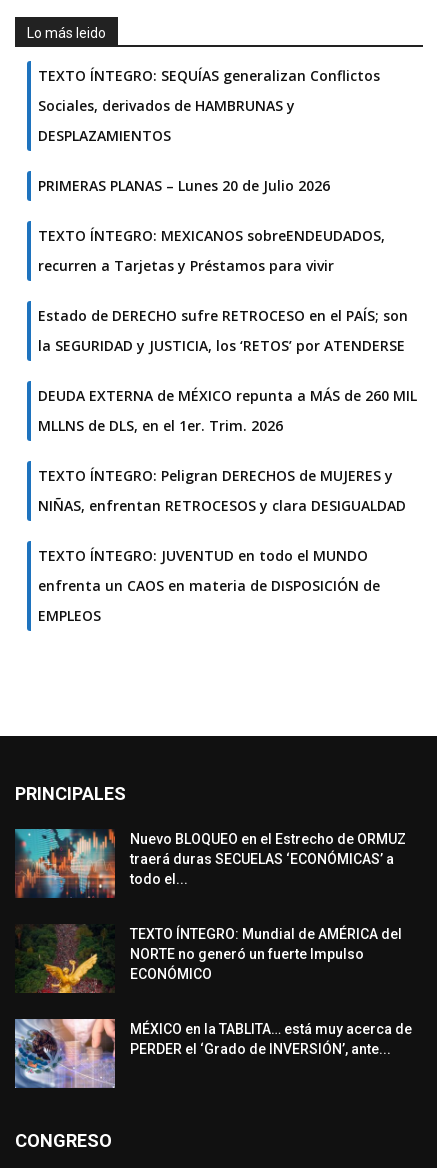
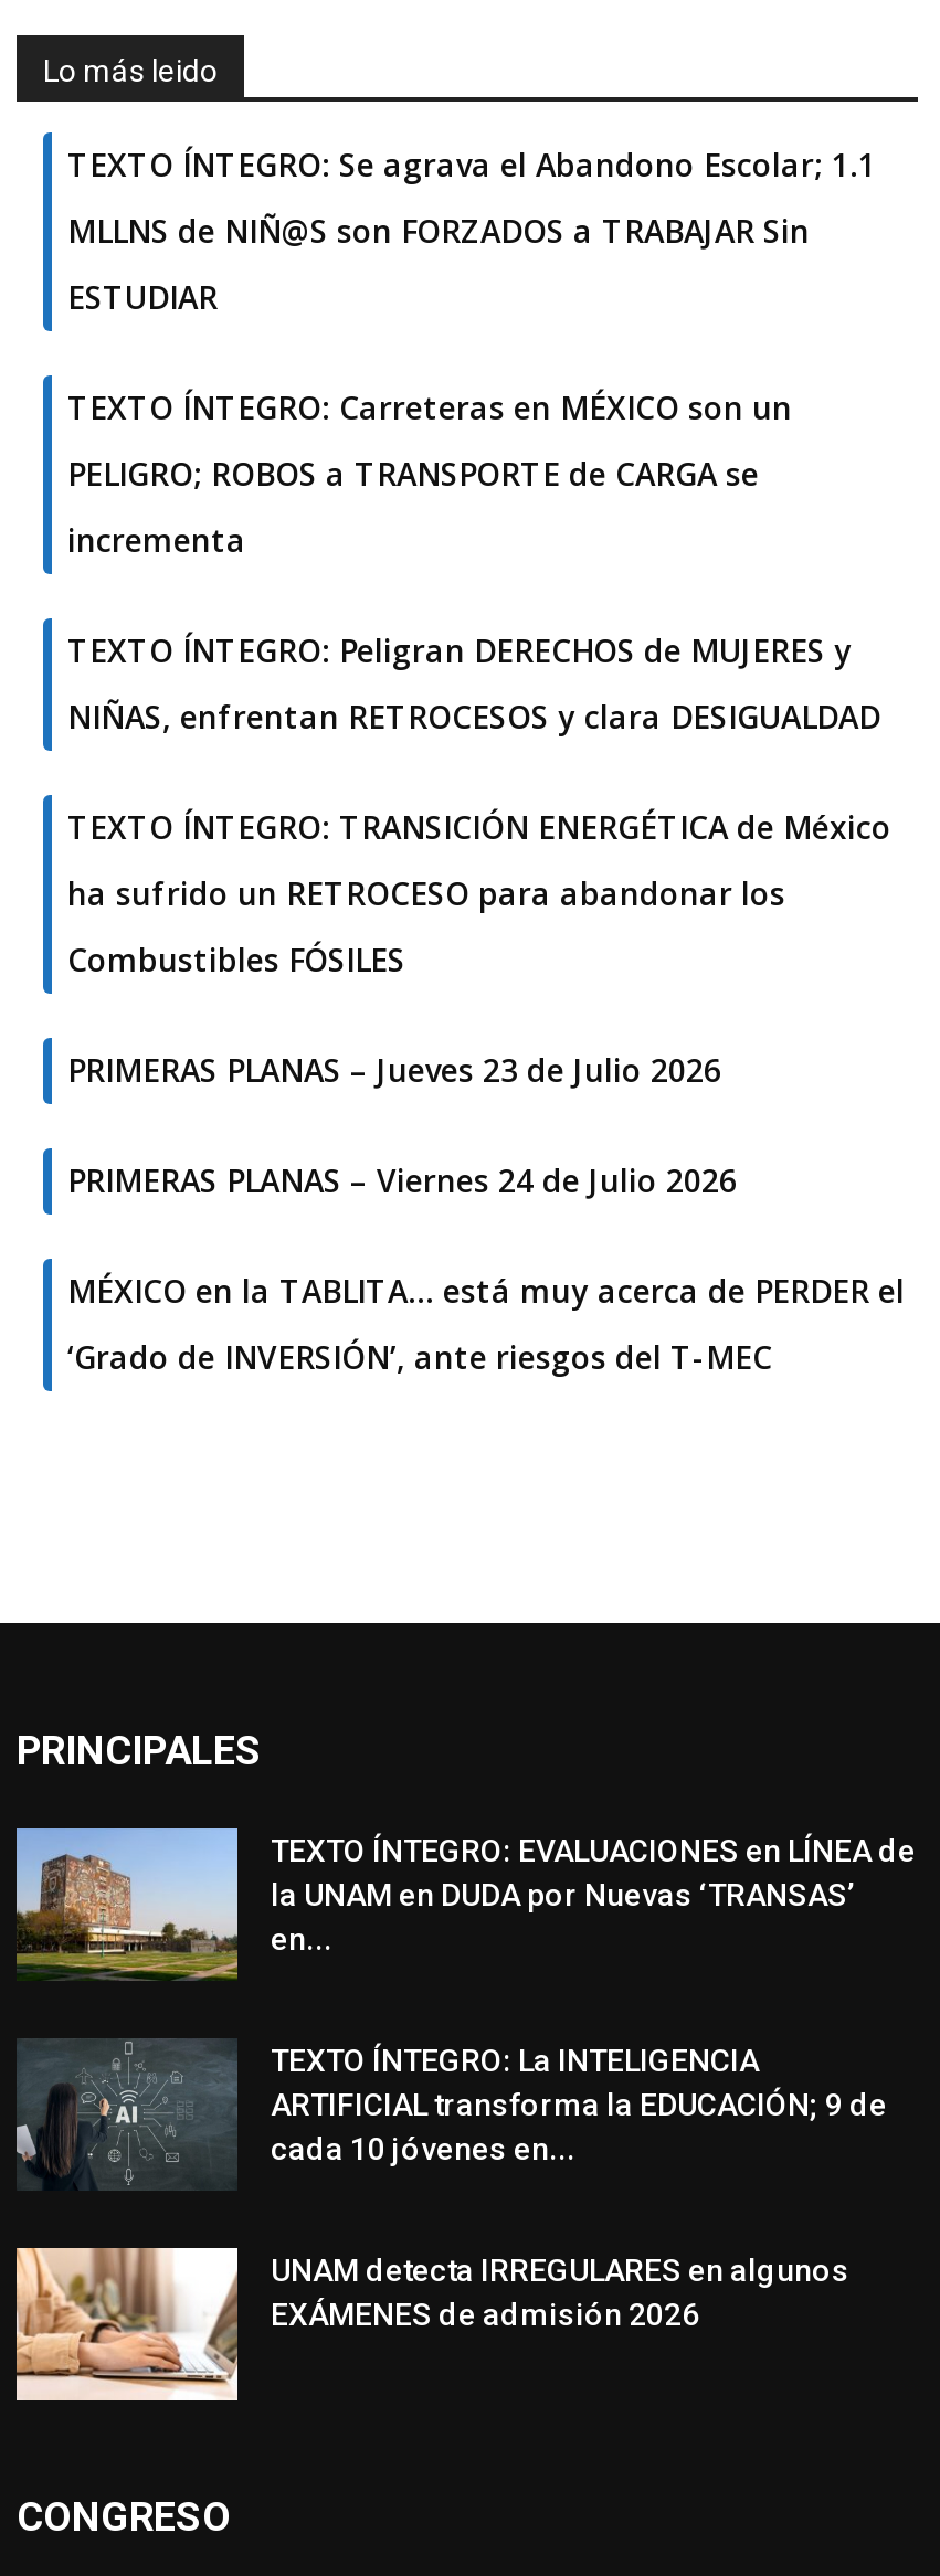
- TEXTO ÍNTEGRO: SEQUÍAS generalizan Conflictos
- Sociales, derivados de HAMBRUNAS y
- DESPLAZAMIENTOS
- PRIMERAS PLANAS – Lunes 20 de Julio 2026
- TEXTO ÍNTEGRO: MEXICANOS sobreENDEUDADOS,
- recurren a Tarjetas y Préstamos para vivir
- Estado de DERECHO sufre RETROCESO en el PAÍS; son
- la SEGURIDAD y JUSTICIA, los ‘RETOS’ por ATENDERSE
- DEUDA EXTERNA de MÉXICO repunta a MÁS de 260 MIL
- MLLNS de DLS, en el 1er. Trim. 2026
+ TEXTO ÍNTEGRO: Se agrava el Abandono Escolar; 1.1
+ MLLNS de NIÑ@S son FORZADOS a TRABAJAR Sin
+ ESTUDIAR
+ TEXTO ÍNTEGRO: Carreteras en MÉXICO son un
+ PELIGRO; ROBOS a TRANSPORTE de CARGA se
+ incrementa

moved up: TEXTO ÍNTEGRO: Peligran DERECHOS de MUJERES y | NIÑAS, enfrentan RETROCESOS y clara DESIGUALDAD

- TEXTO ÍNTEGRO: JUVENTUD en todo el MUNDO
- enfrenta un CAOS en materia de DISPOSICIÓN de
- EMPLEOS
+ TEXTO ÍNTEGRO: TRANSICIÓN ENERGÉTICA de México
+ ha sufrido un RETROCESO para abandonar los
+ Combustibles FÓSILES
+ PRIMERAS PLANAS – Jueves 23 de Julio 2026
+ PRIMERAS PLANAS – Viernes 24 de Julio 2026
+ MÉXICO en la TABLITA… está muy acerca de PERDER el
+ ‘Grado de INVERSIÓN’, ante riesgos del T-MEC

- [image]
- Nuevo BLOQUEO en el Estrecho de ORMUZ
- traerá duras SECUELAS ‘ECONÓMICAS’ a
- todo el...
+ [image]
+ TEXTO ÍNTEGRO: EVALUACIONES en LÍNEA de
+ la UNAM en DUDA por Nuevas ‘TRANSAS’
+ en...

- [image]
- TEXTO ÍNTEGRO: Mundial de AMÉRICA del
- NORTE no generó un fuerte Impulso
- ECONÓMICO
+ [image]
+ TEXTO ÍNTEGRO: La INTELIGENCIA
+ ARTIFICIAL transforma la EDUCACIÓN; 9 de
+ cada 10 jóvenes en...

- [image]
- MÉXICO en la TABLITA… está muy acerca de
- PERDER el ‘Grado de INVERSIÓN’, ante...
+ [image]
+ UNAM detecta IRREGULARES en algunos
+ EXÁMENES de admisión 2026
